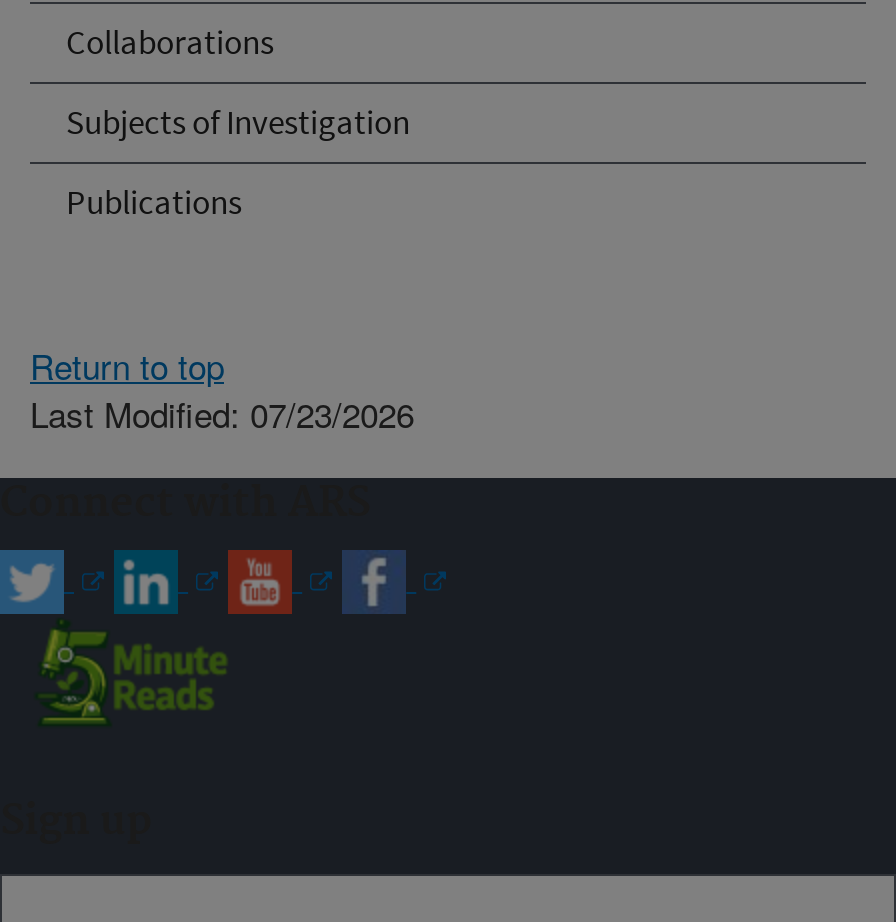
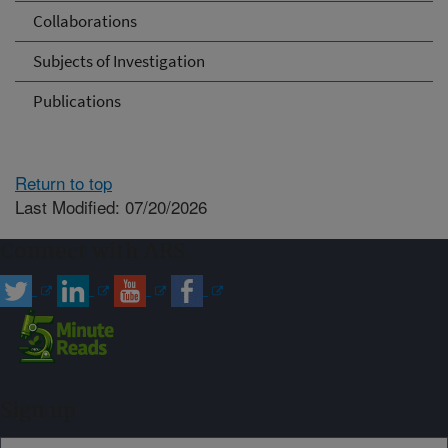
- Last Modified: 07/23/2026
+ Last Modified: 07/20/2026
